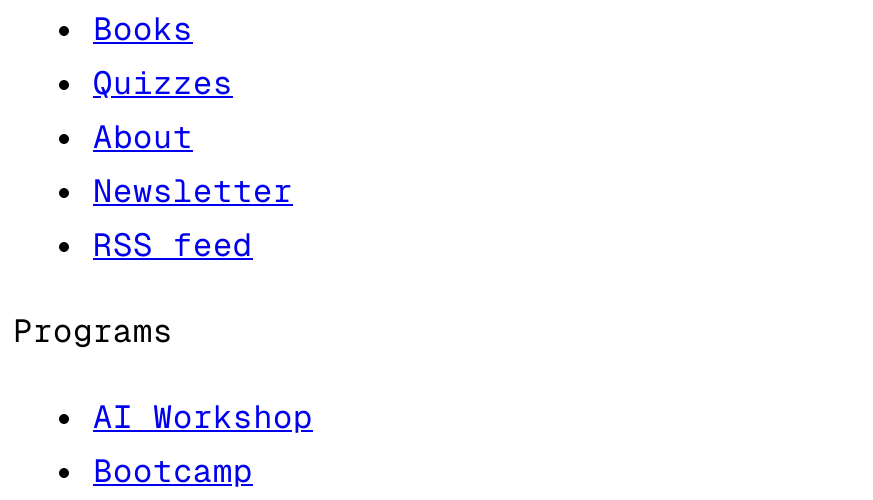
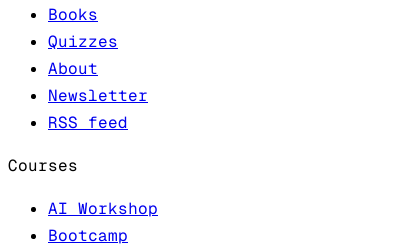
- Programs
+ Courses
